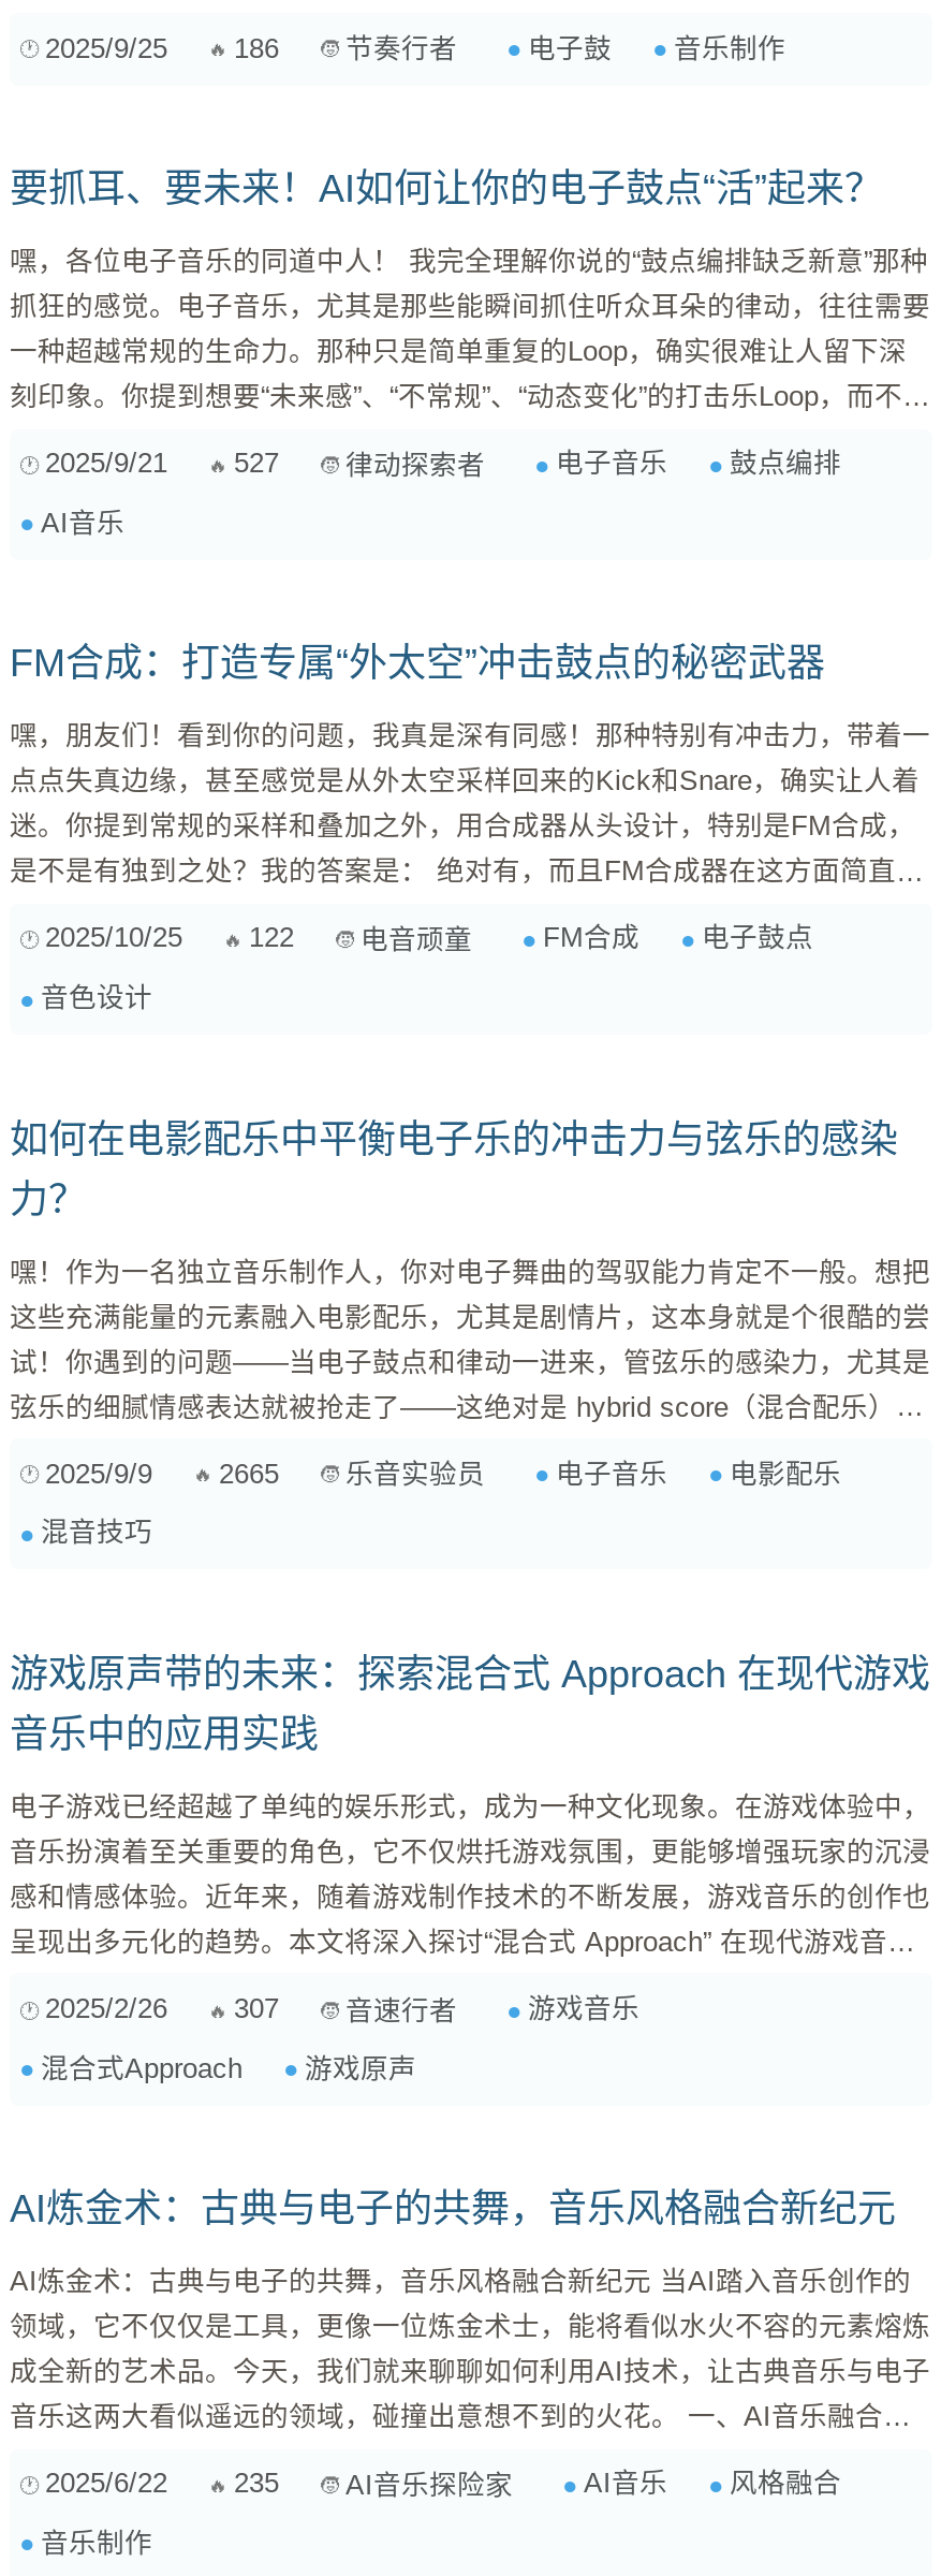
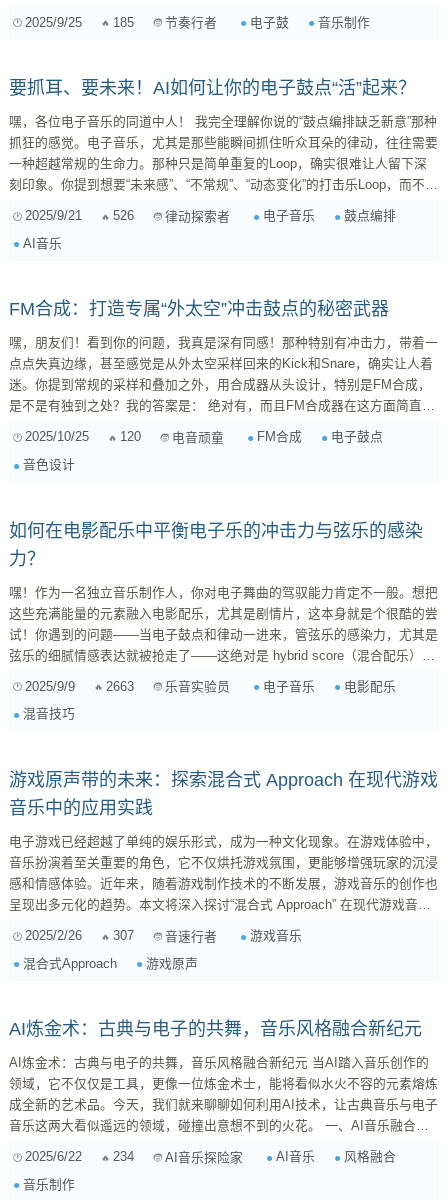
- 186
+ 185

- 527
+ 526

- 122
+ 120

- 2665
+ 2663

- 235
+ 234
